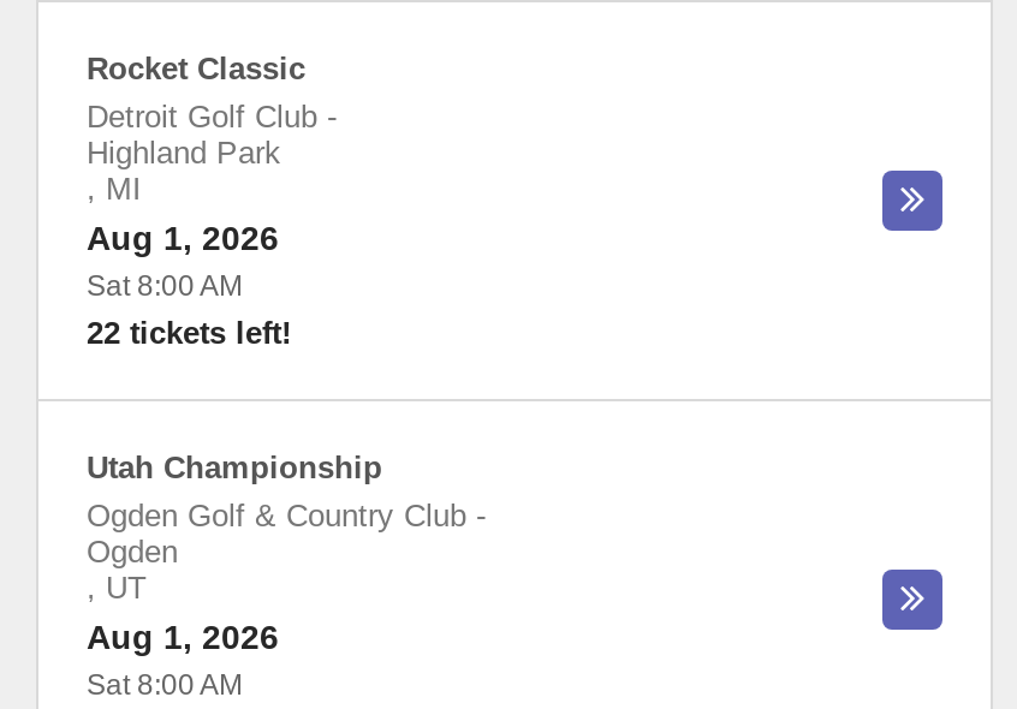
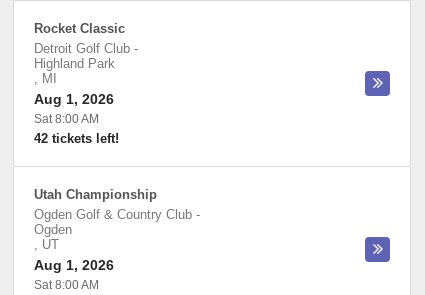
- 22 tickets left!
+ 42 tickets left!
